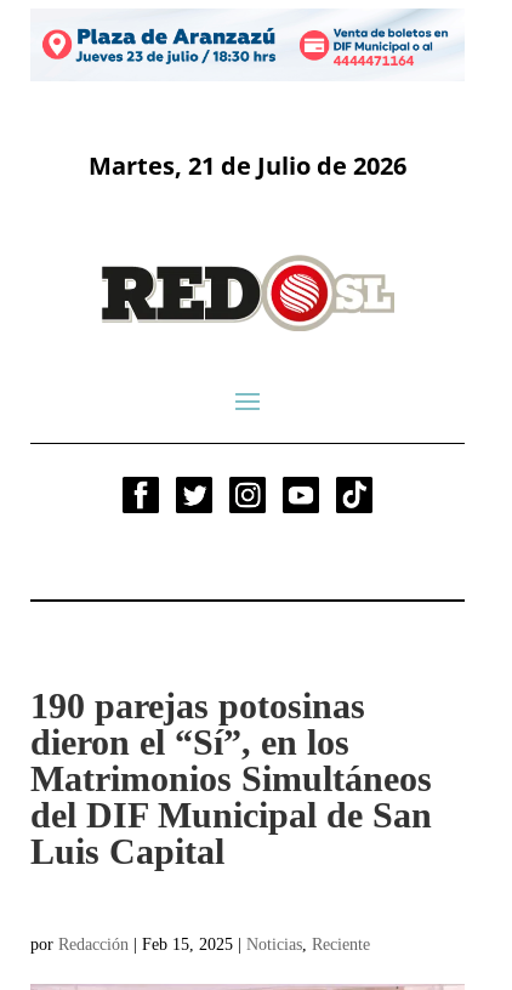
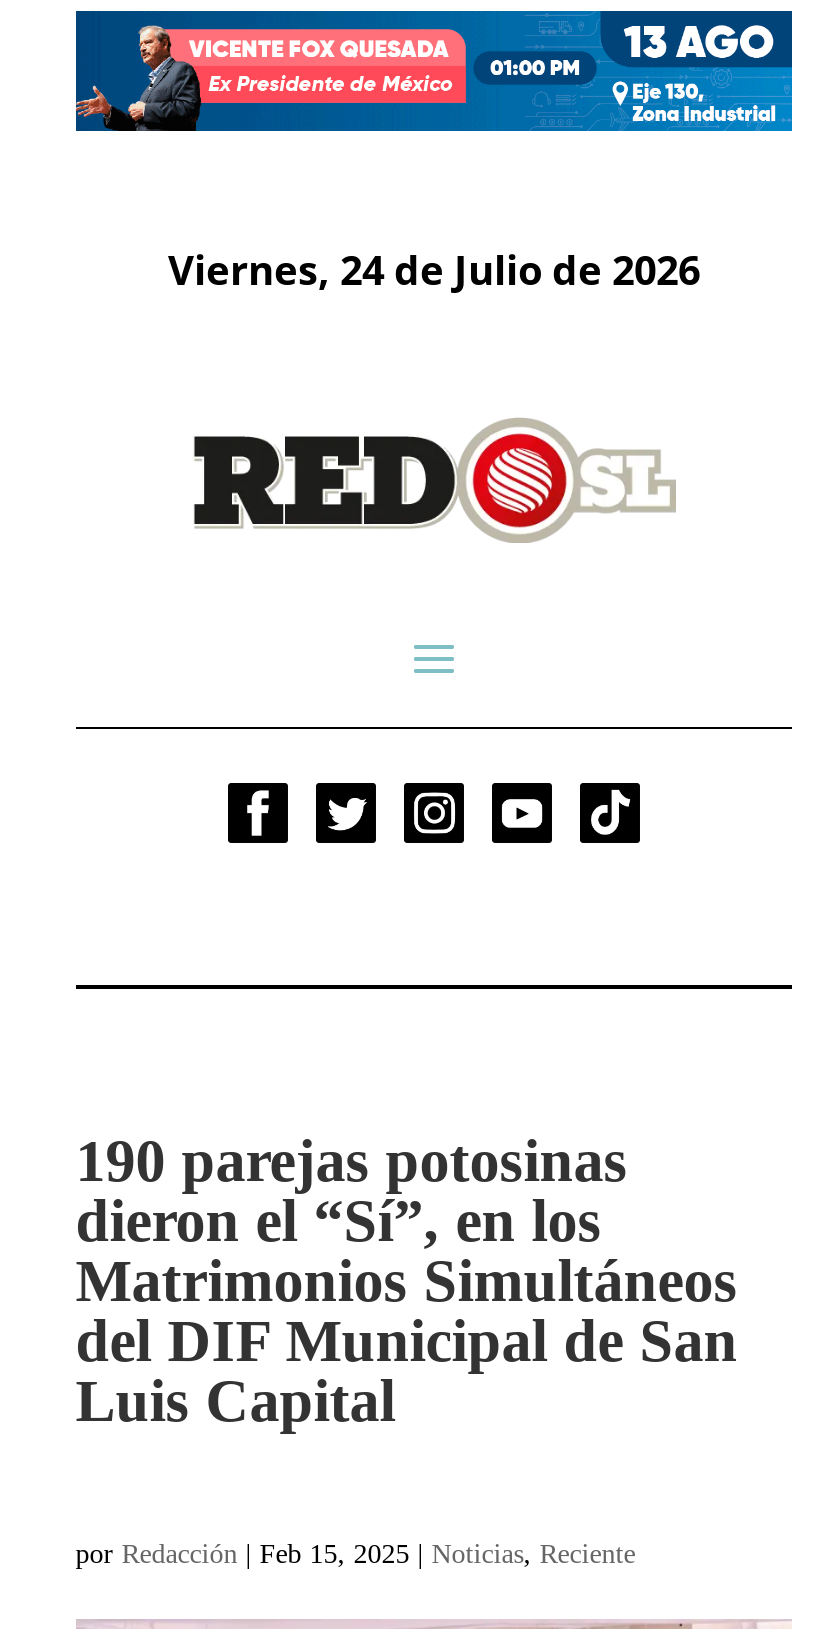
- [image]
+ [image]

- Martes, 21 de Julio de 2026
+ Viernes, 24 de Julio de 2026
